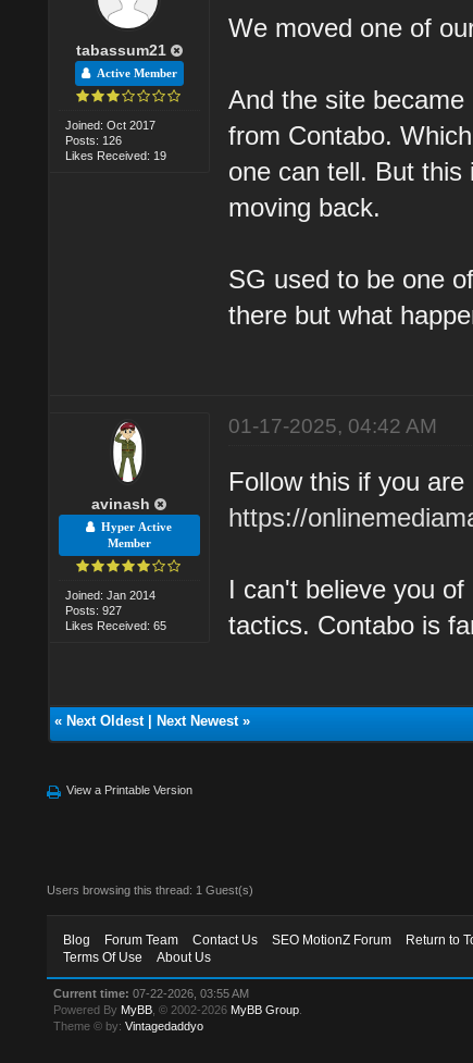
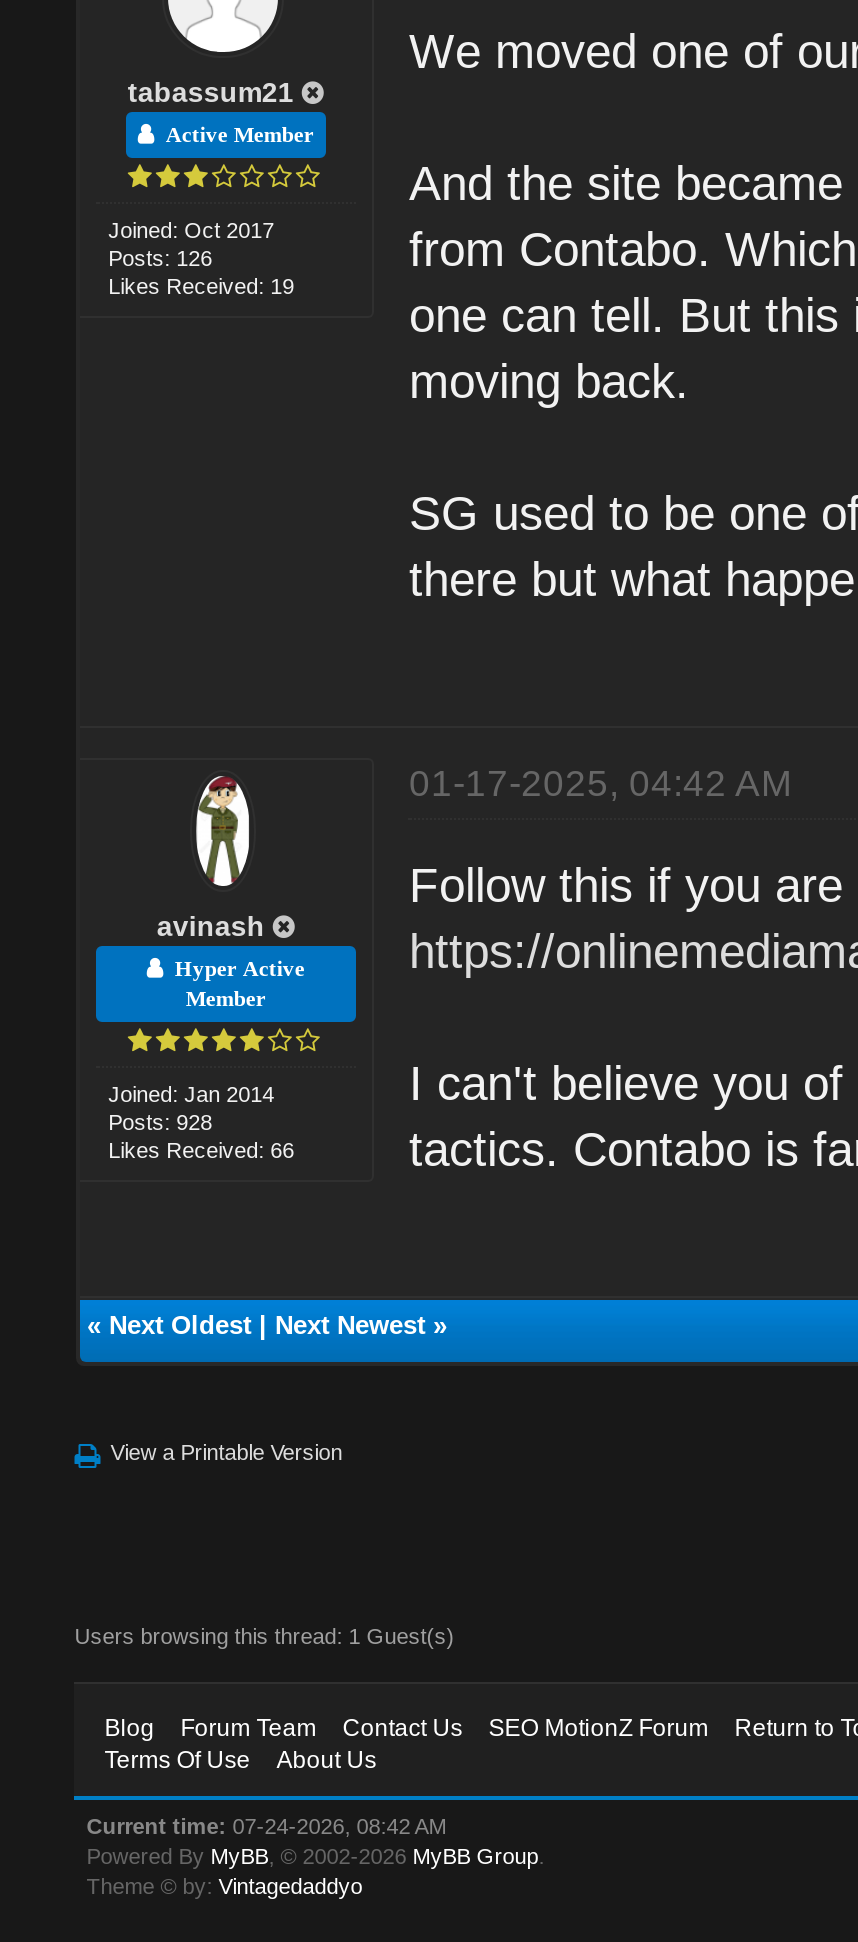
- Posts: 927
+ Posts: 928

- Likes Received: 65
+ Likes Received: 66

- Current time: 07-22-2026, 03:55 AM
+ Current time: 07-24-2026, 08:42 AM
